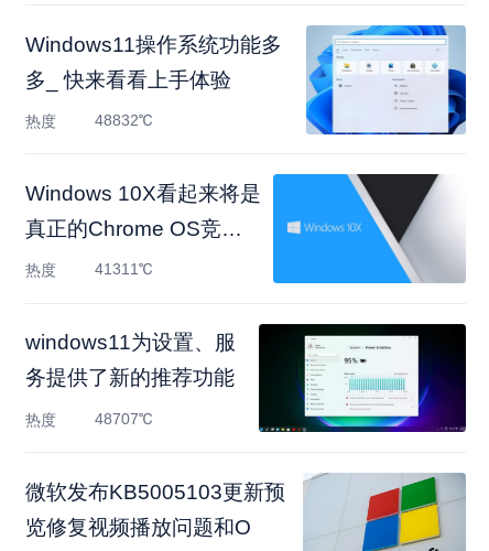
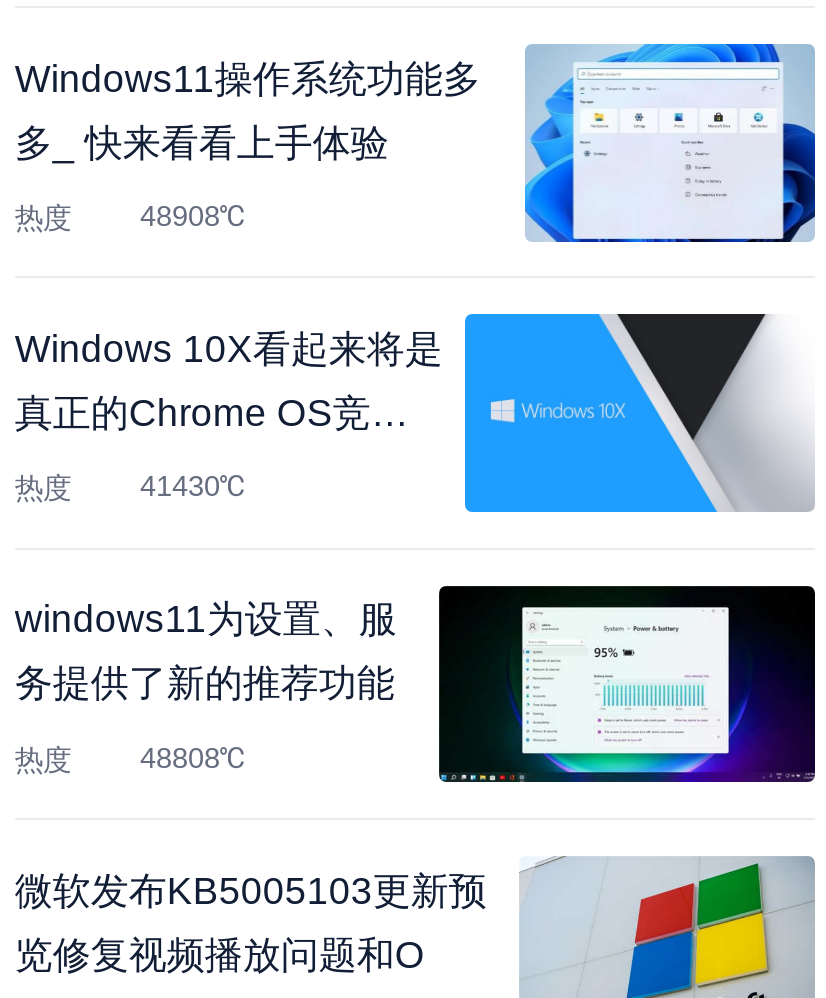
- 48832℃
+ 48908℃

- 41311℃
+ 41430℃

- 48707℃
+ 48808℃
